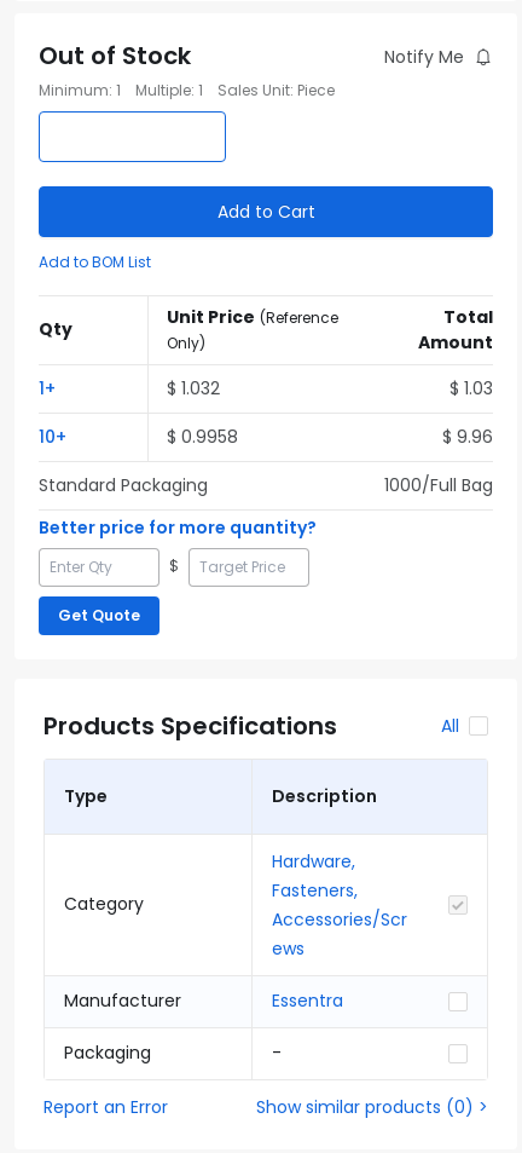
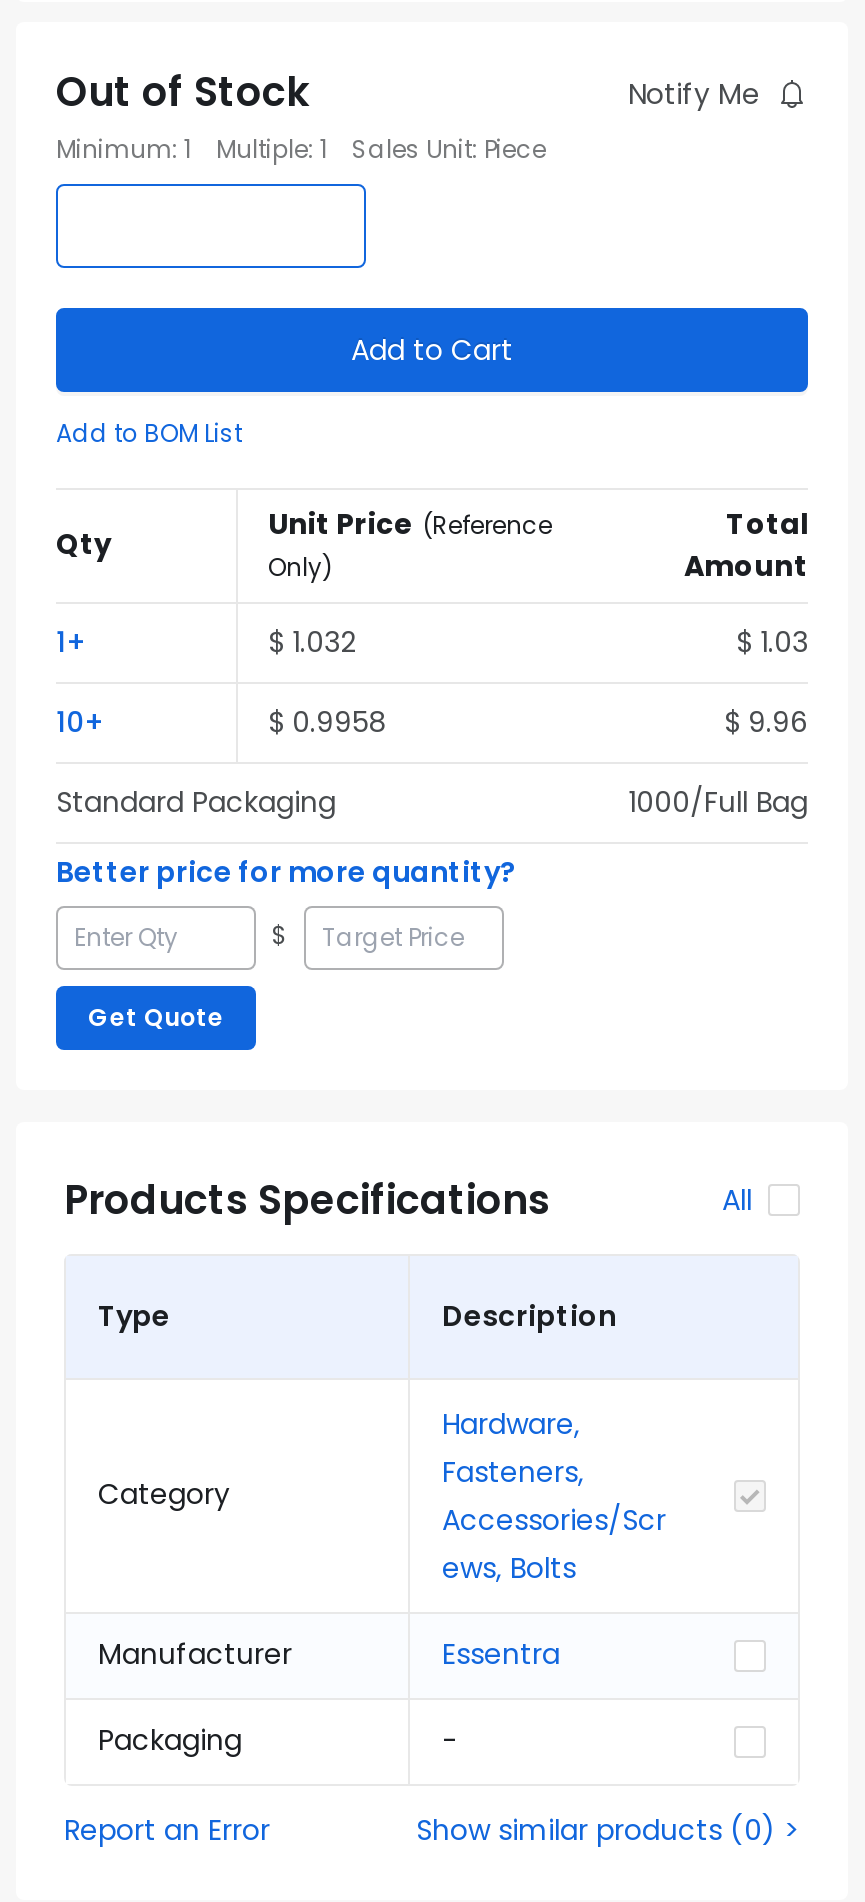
- ews
+ ews, Bolts
